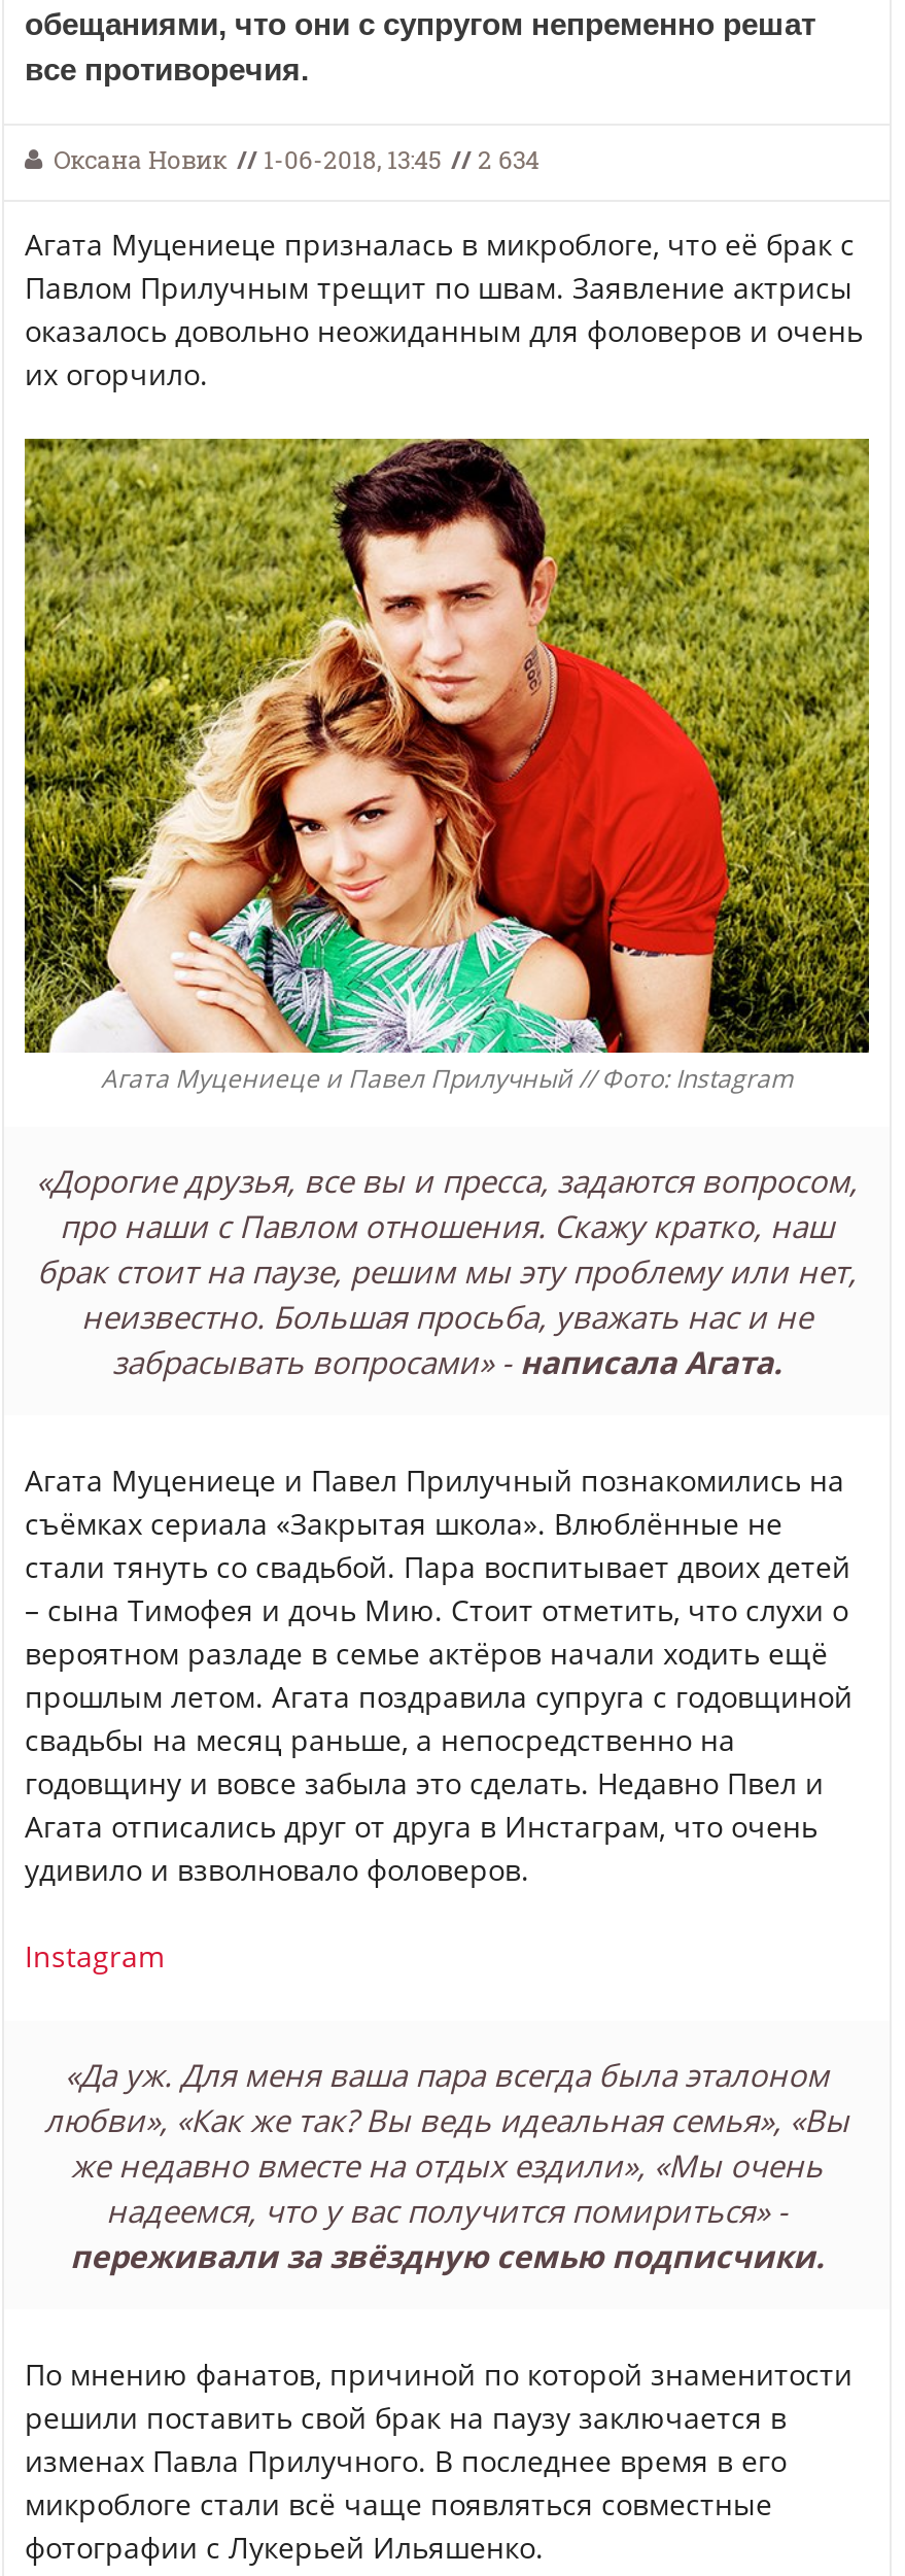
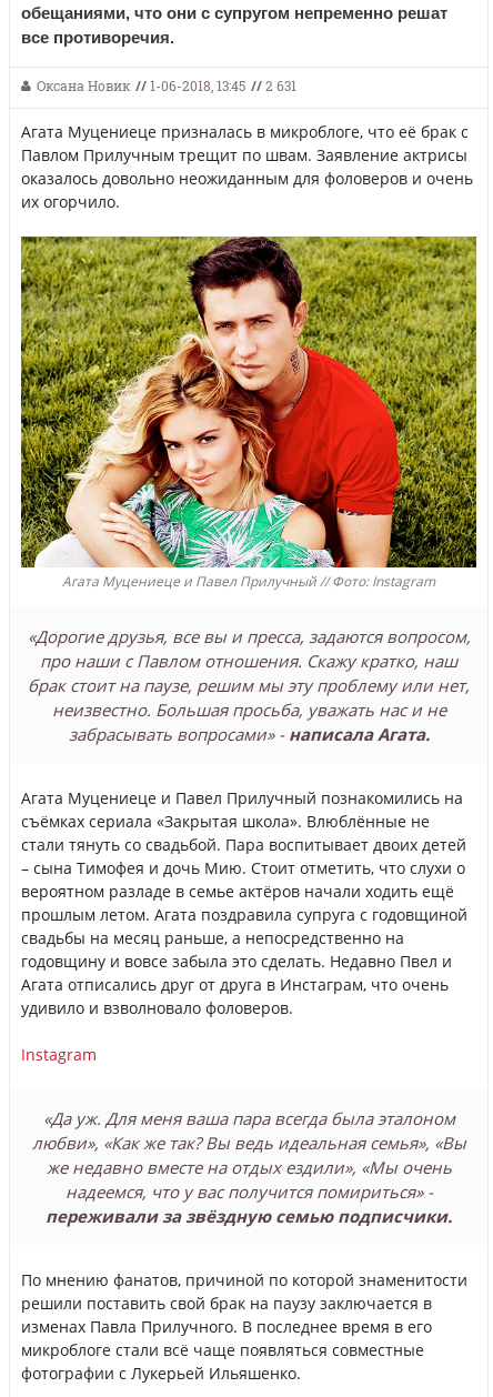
- Оксана Новик // 1-06-2018, 13:45 // 2 634
+ Оксана Новик // 1-06-2018, 13:45 // 2 631
